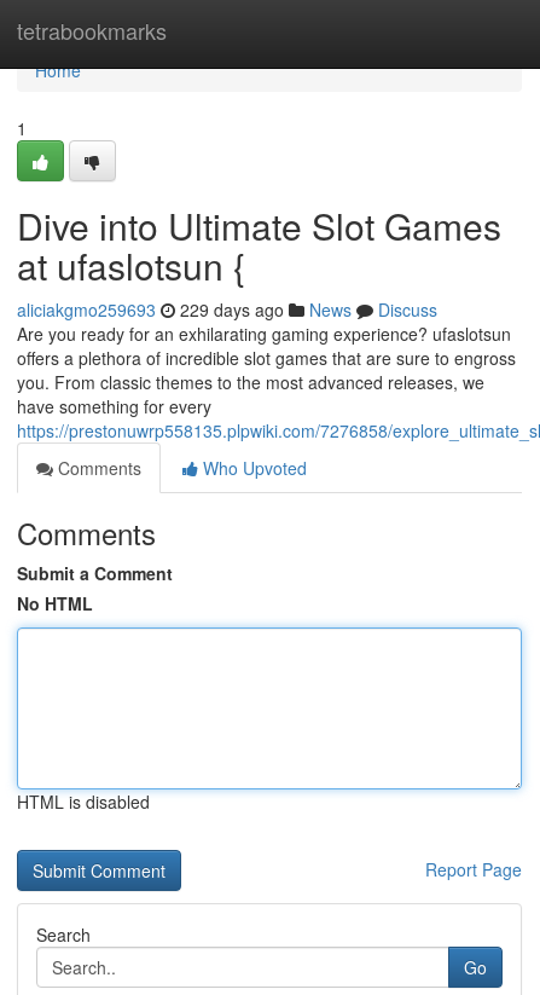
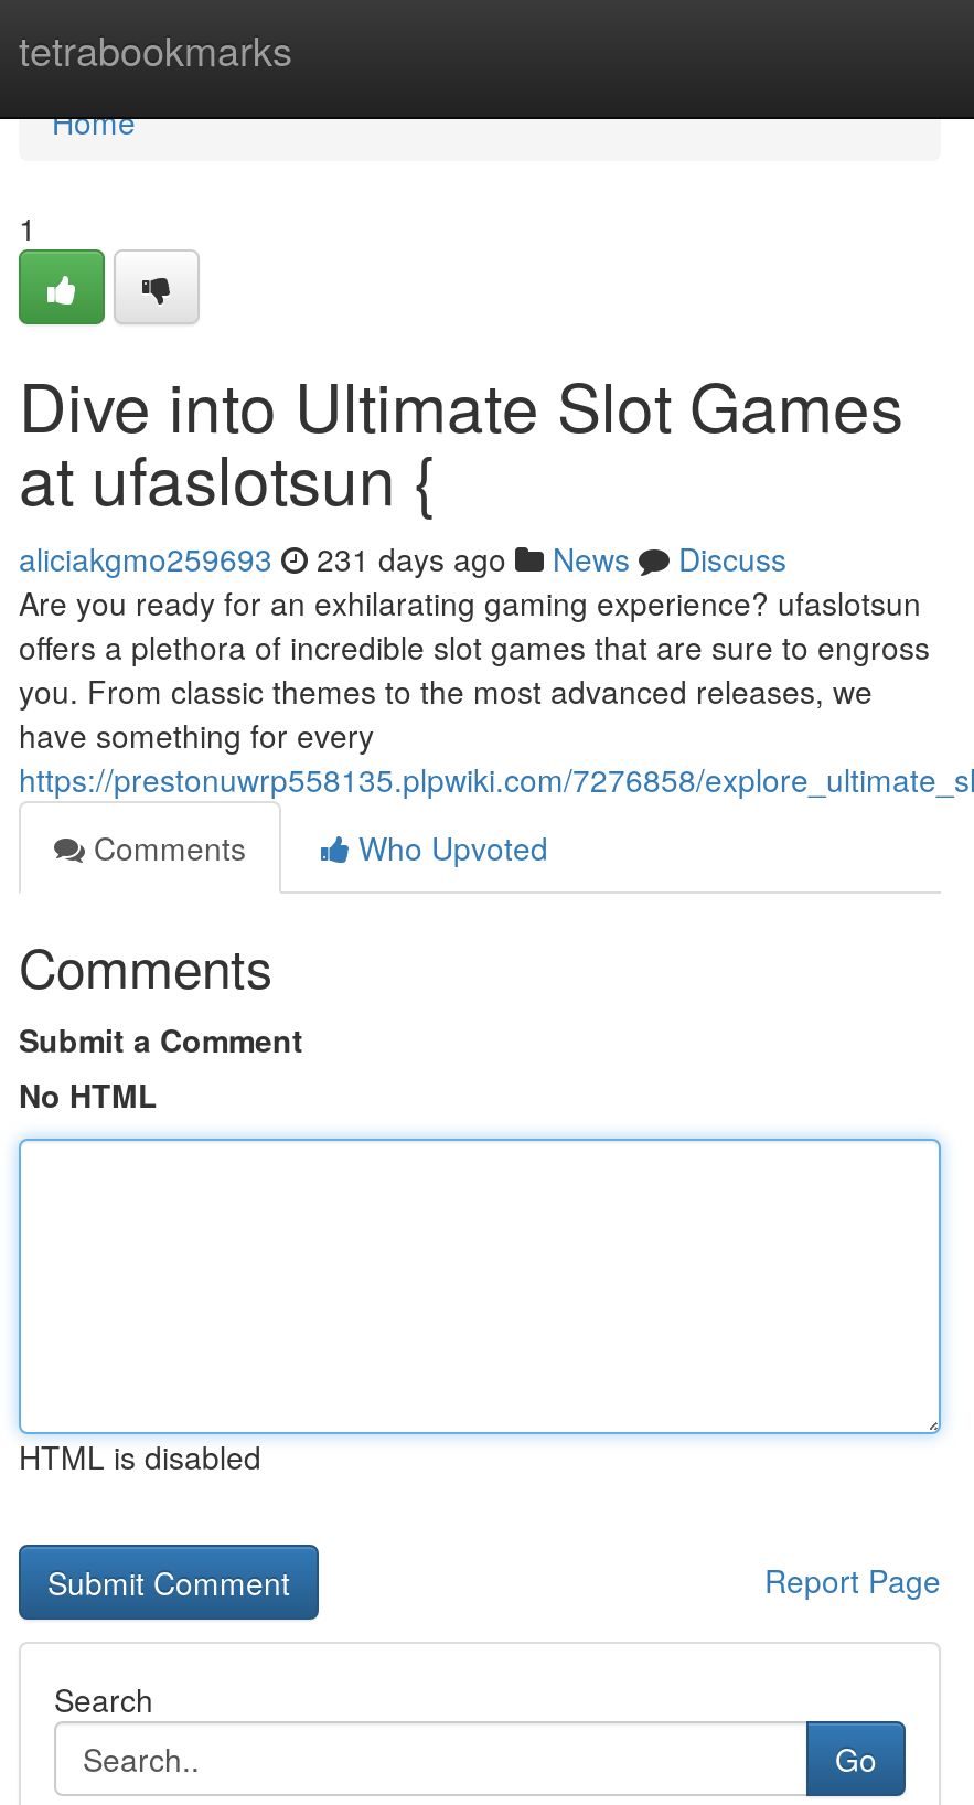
- aliciakgmo259693 229 days ago News Discuss
+ aliciakgmo259693 231 days ago News Discuss
